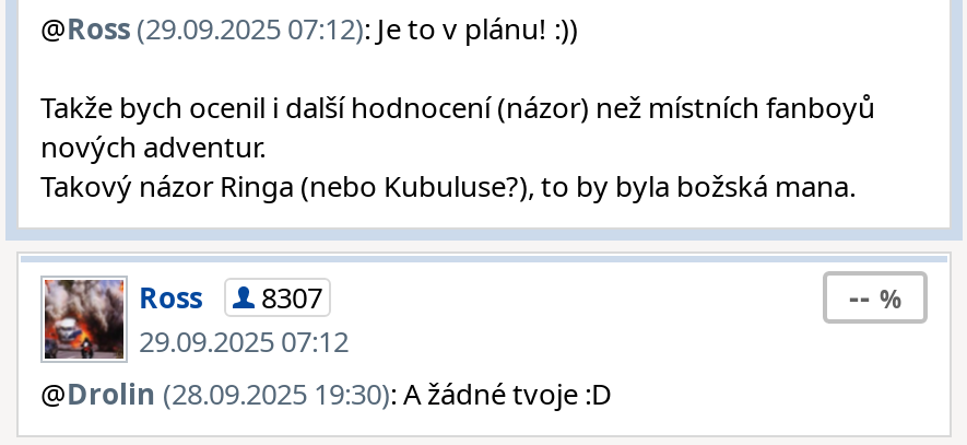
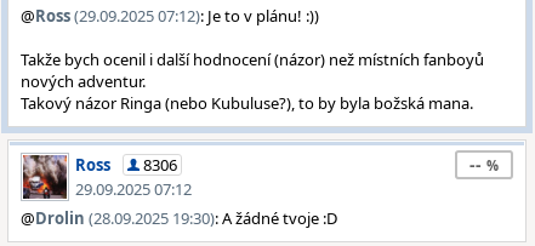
- Ross 8307
+ Ross 8306
